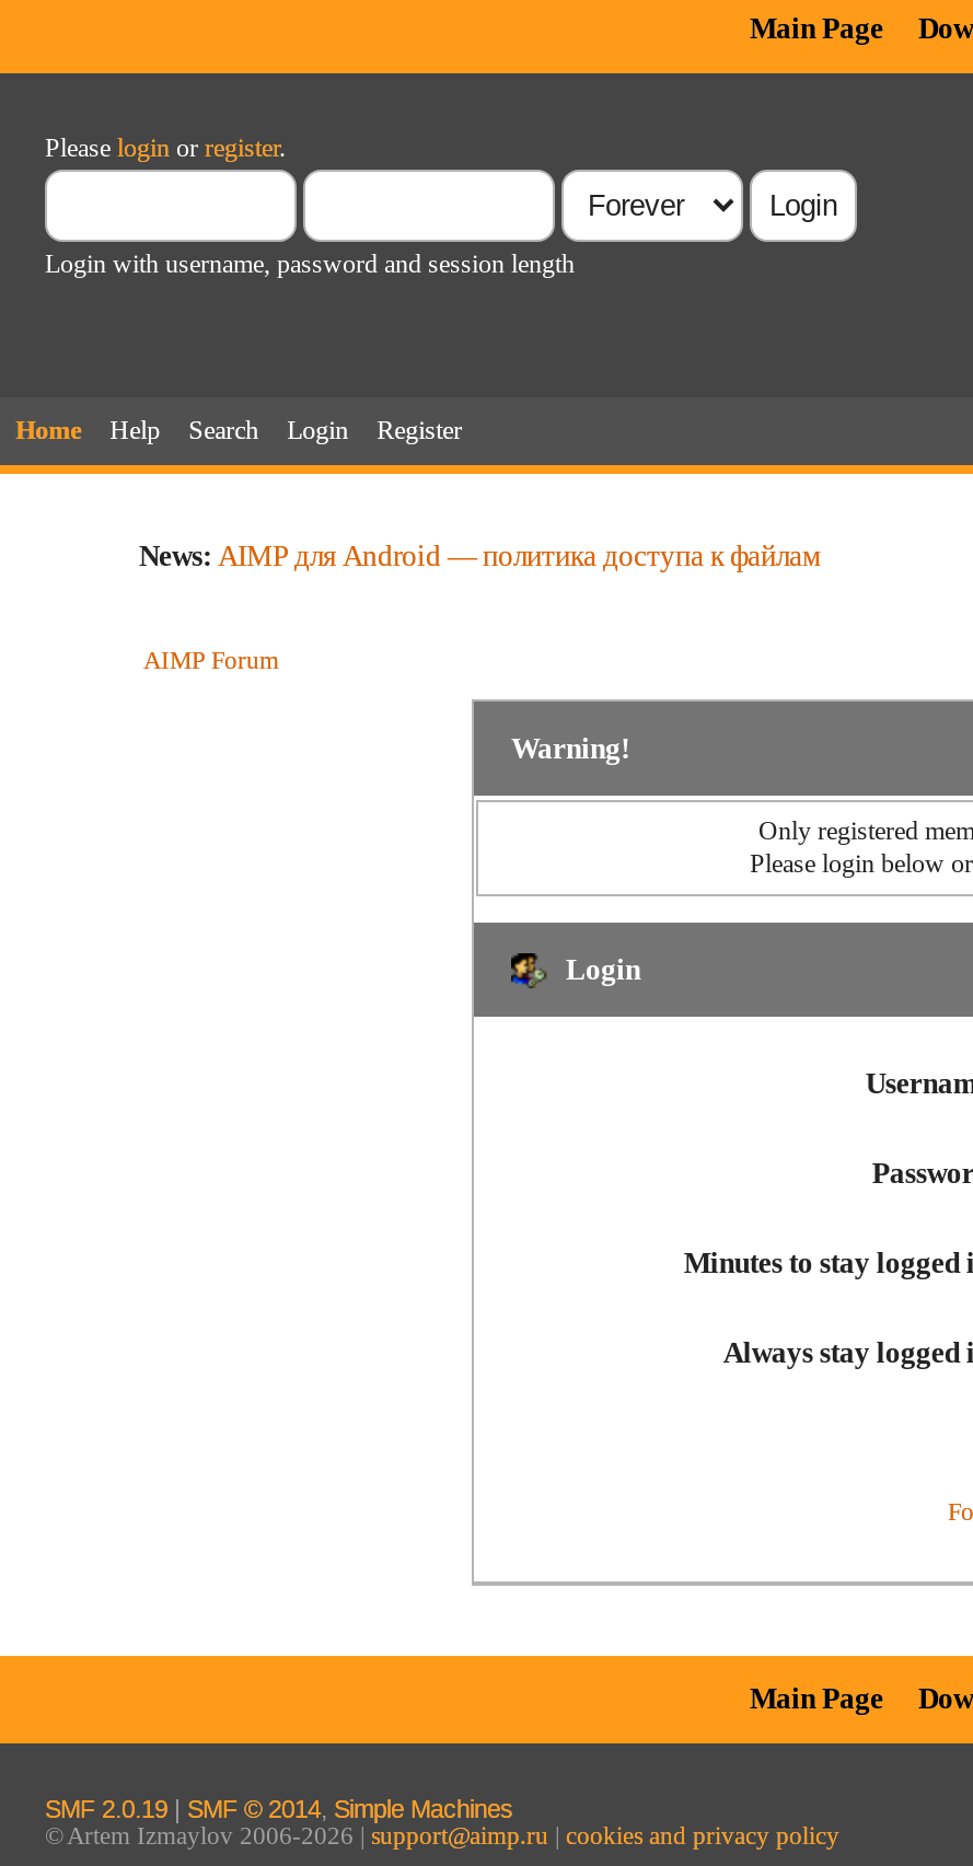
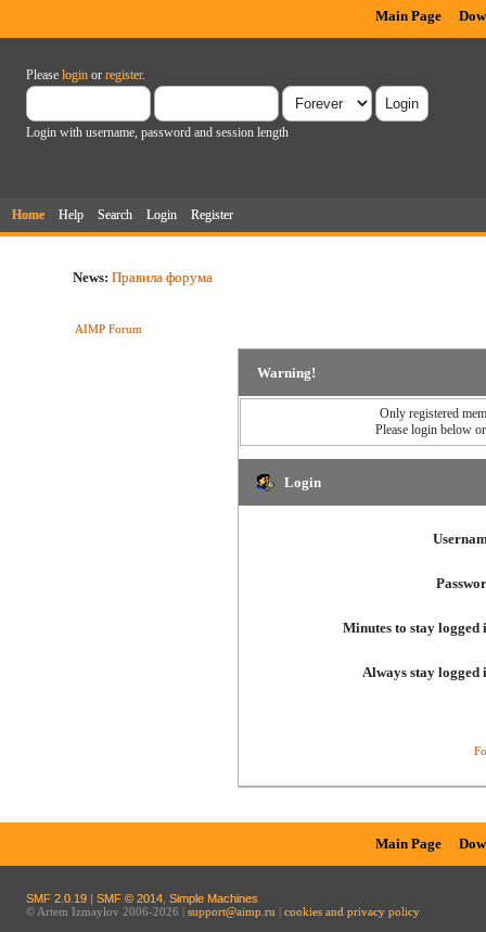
- News: AIMP для Android — политика доступа к файлам
+ News: Правила форума
